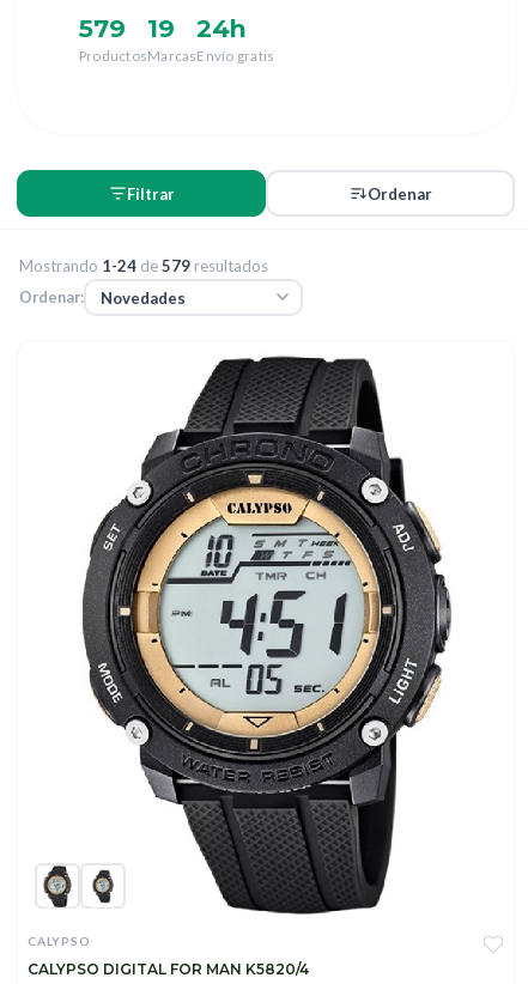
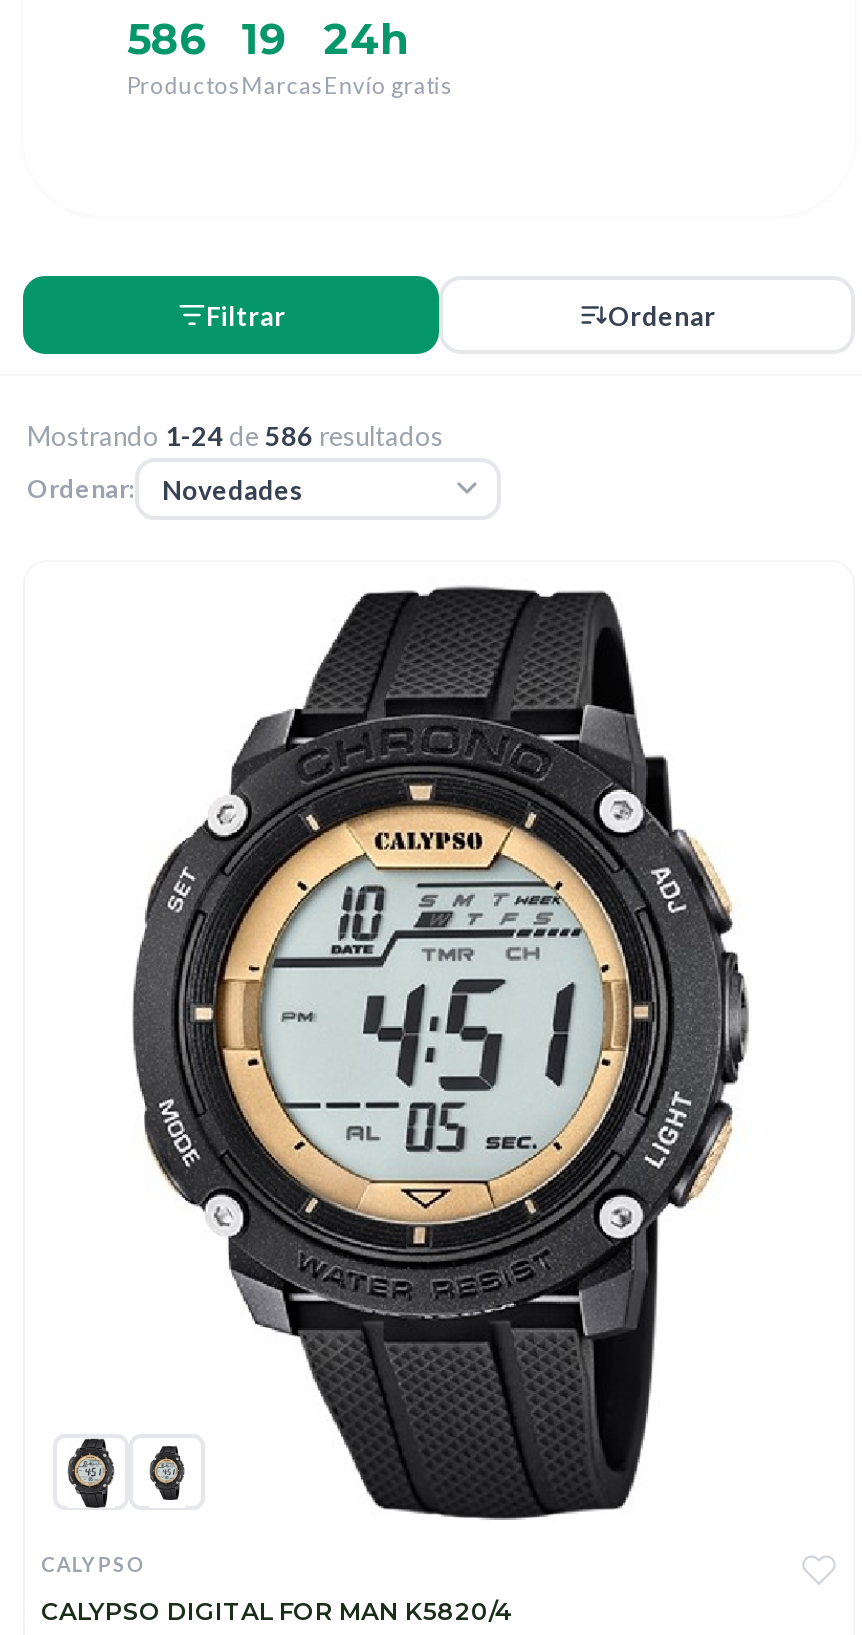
- 579 19 24h
+ 586 19 24h

- Mostrando 1-24 de 579 resultados
+ Mostrando 1-24 de 586 resultados
